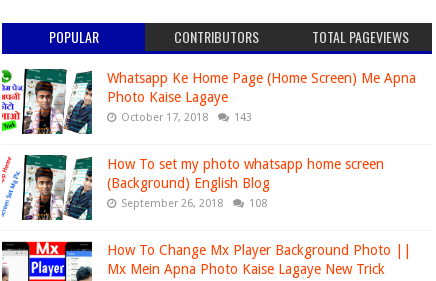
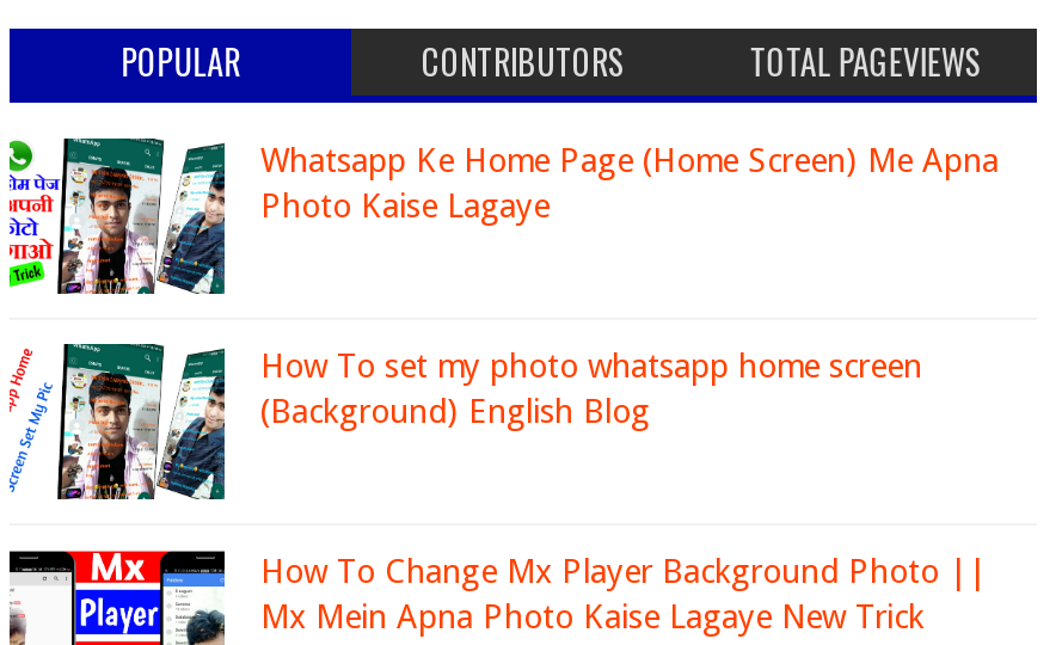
- October 17, 2018
- 143

- September 26, 2018
- 108
